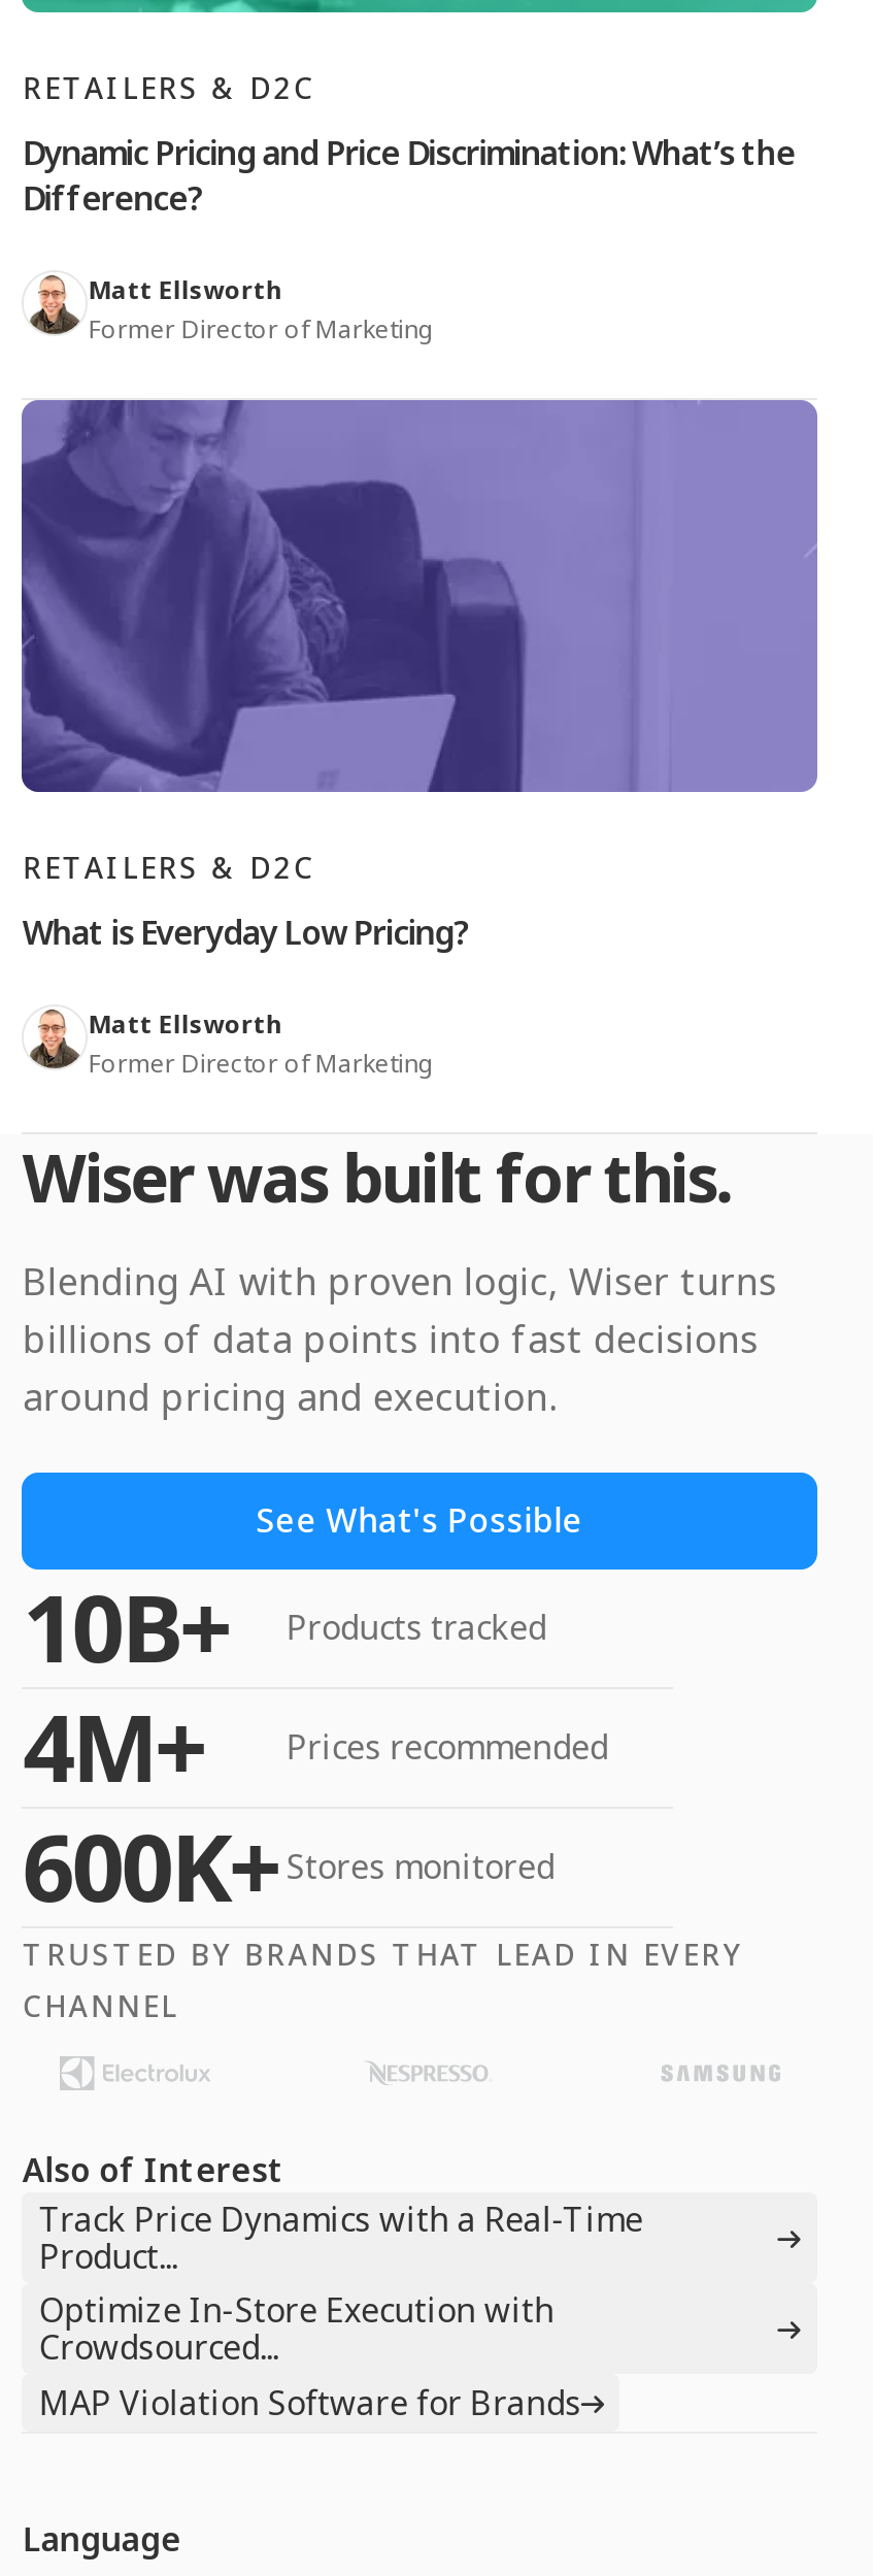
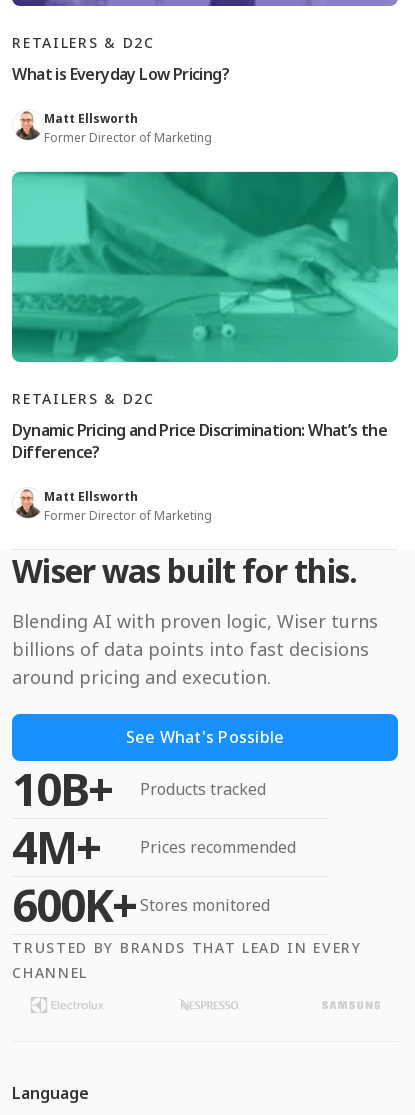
moved down: Dynamic Pricing and Price Discrimination: What’s the | Difference?

- [image]
+ [image]

moved up: What is Everyday Low Pricing?

- Also of Interest
- Track Price Dynamics with a Real-Time
- Product...
- Optimize In-Store Execution with
- Crowdsourced...
- MAP Violation Software for Brands
